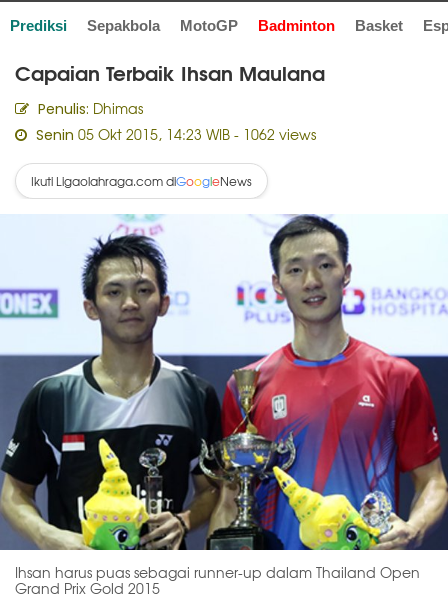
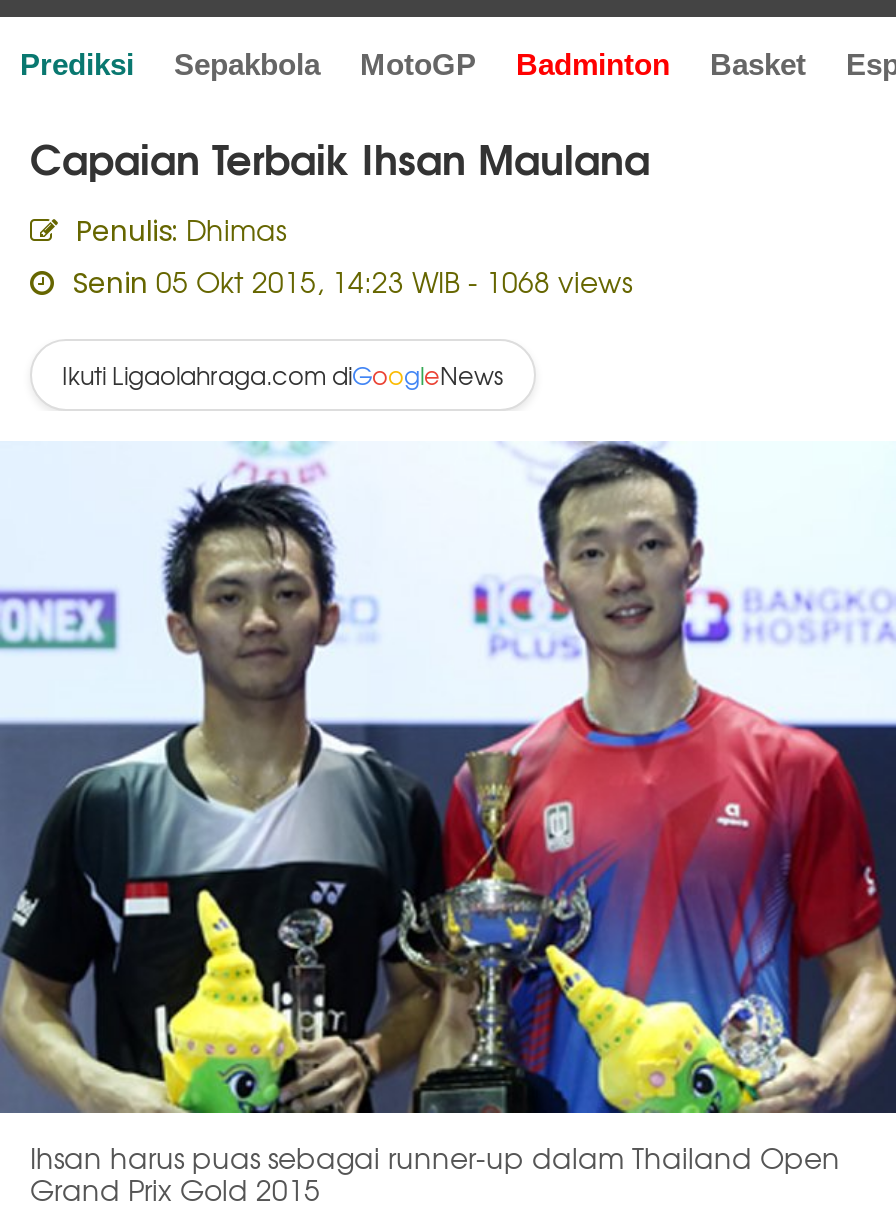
- Senin 05 Okt 2015, 14:23 WIB - 1062 views
+ Senin 05 Okt 2015, 14:23 WIB - 1068 views
